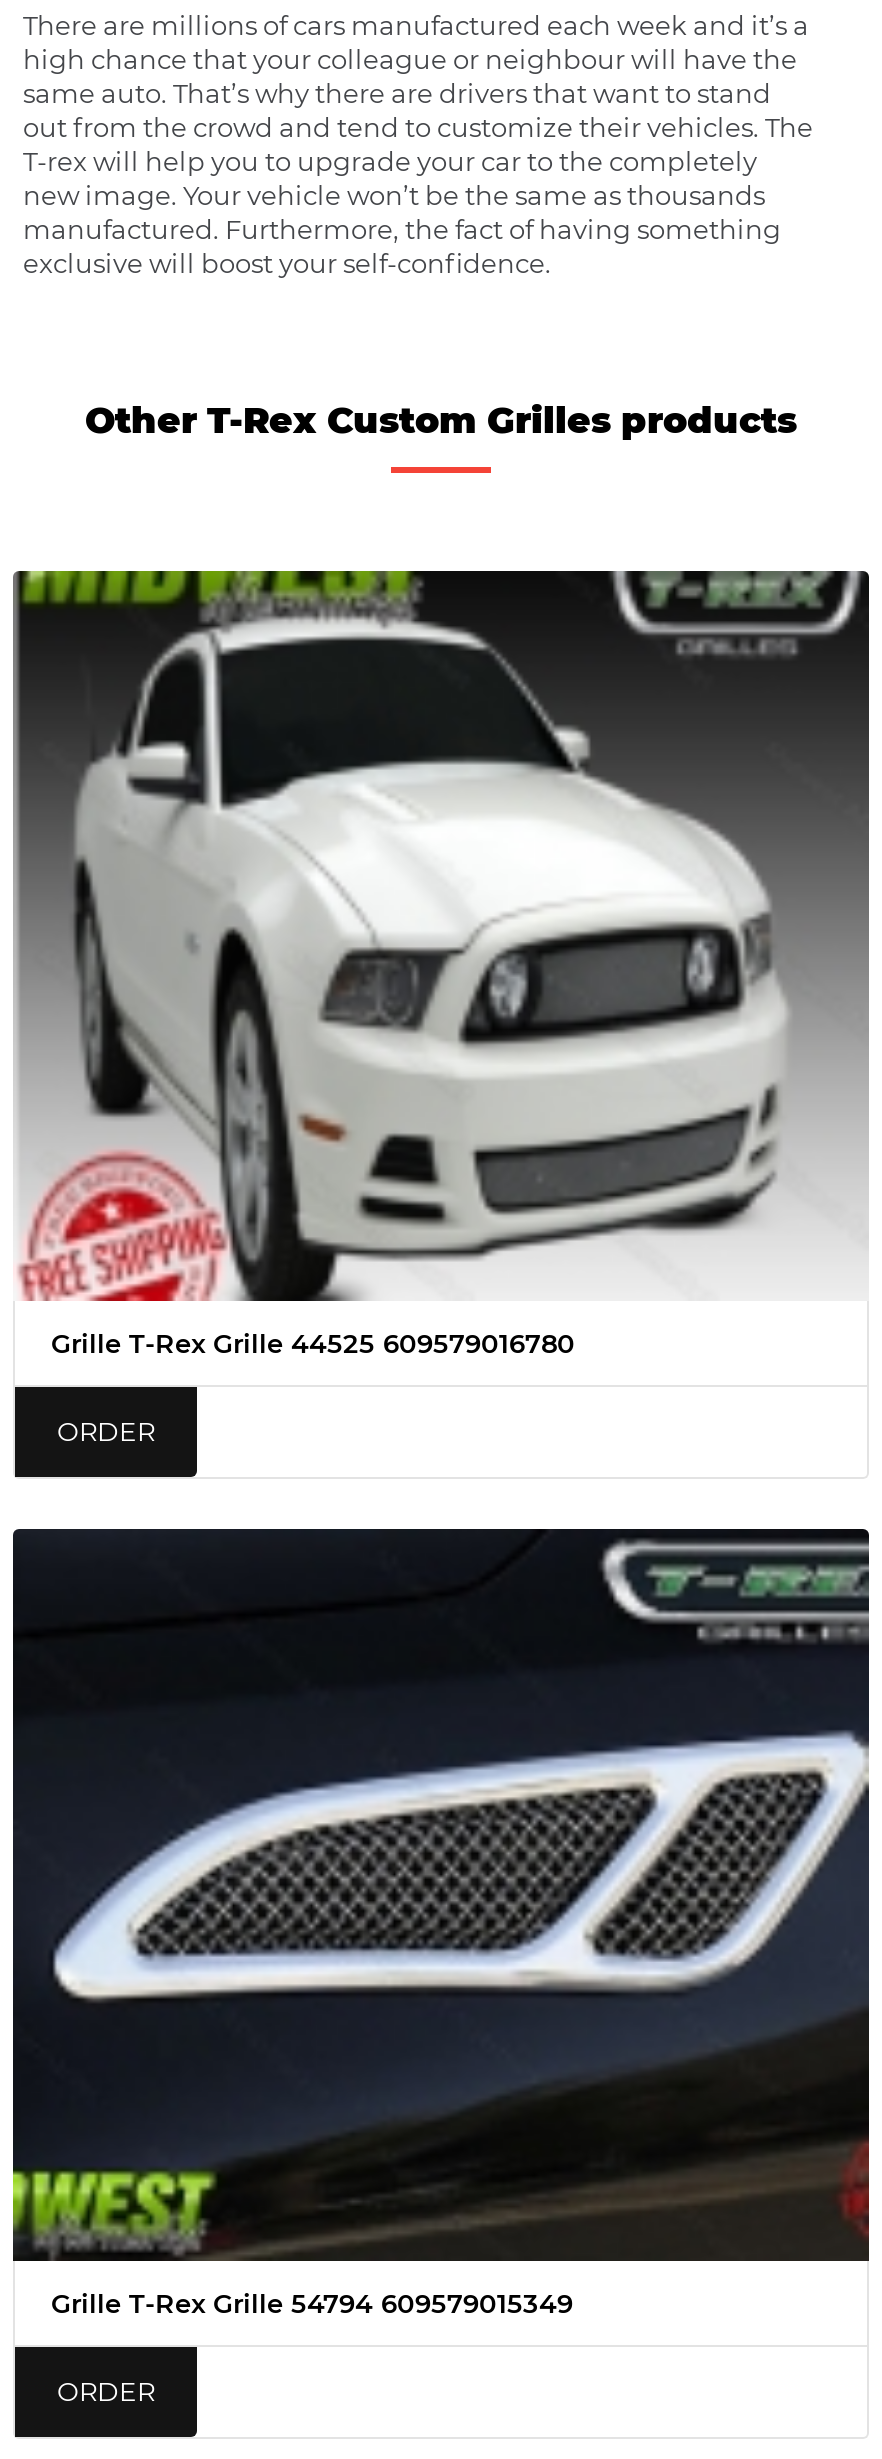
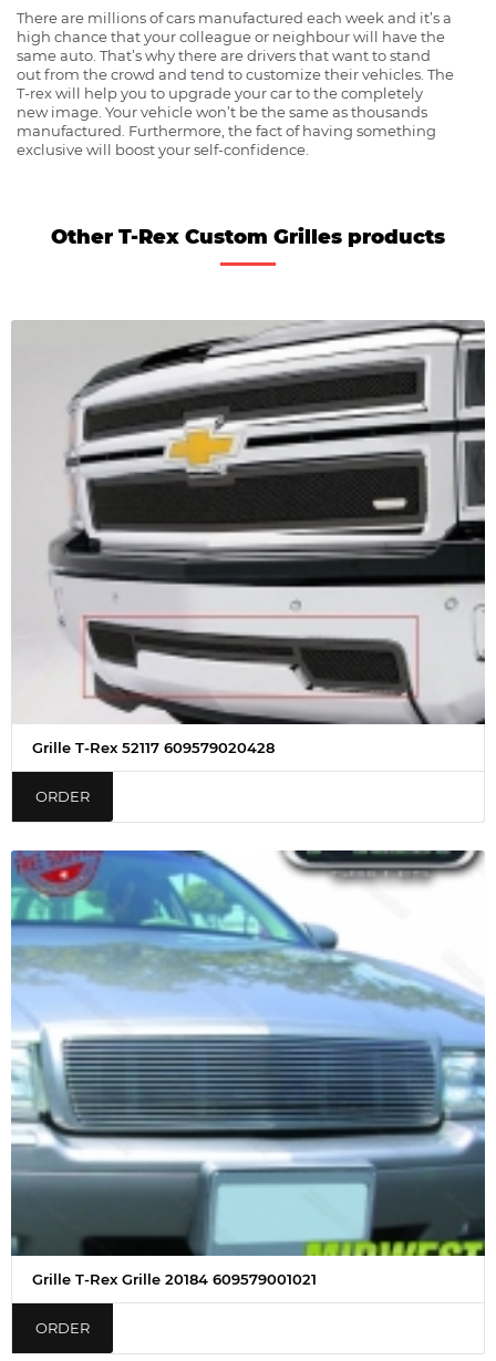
- [image]
- Grille T-Rex Grille 44525 609579016780
+ [image]
+ Grille T-Rex 52117 609579020428

- [image]
- Grille T-Rex Grille 54794 609579015349
+ [image]
+ Grille T-Rex Grille 20184 609579001021
